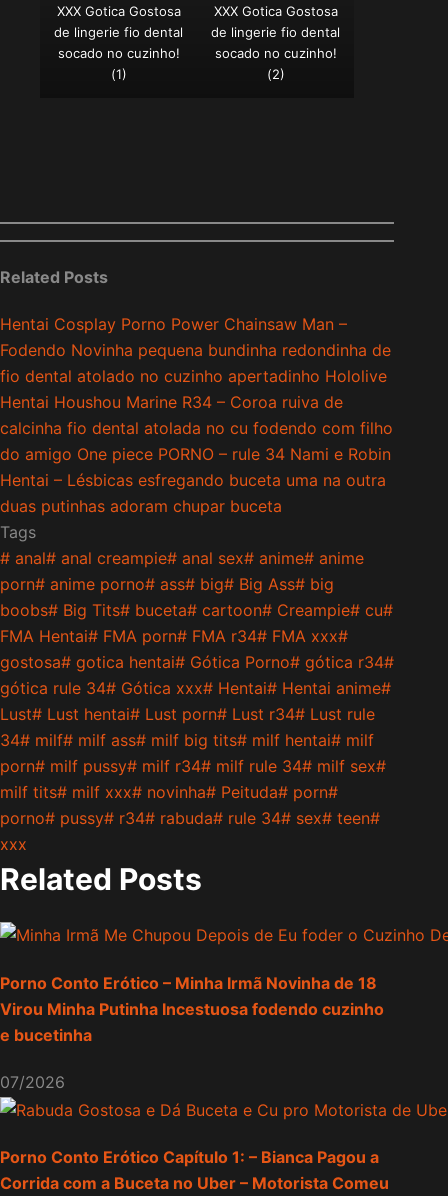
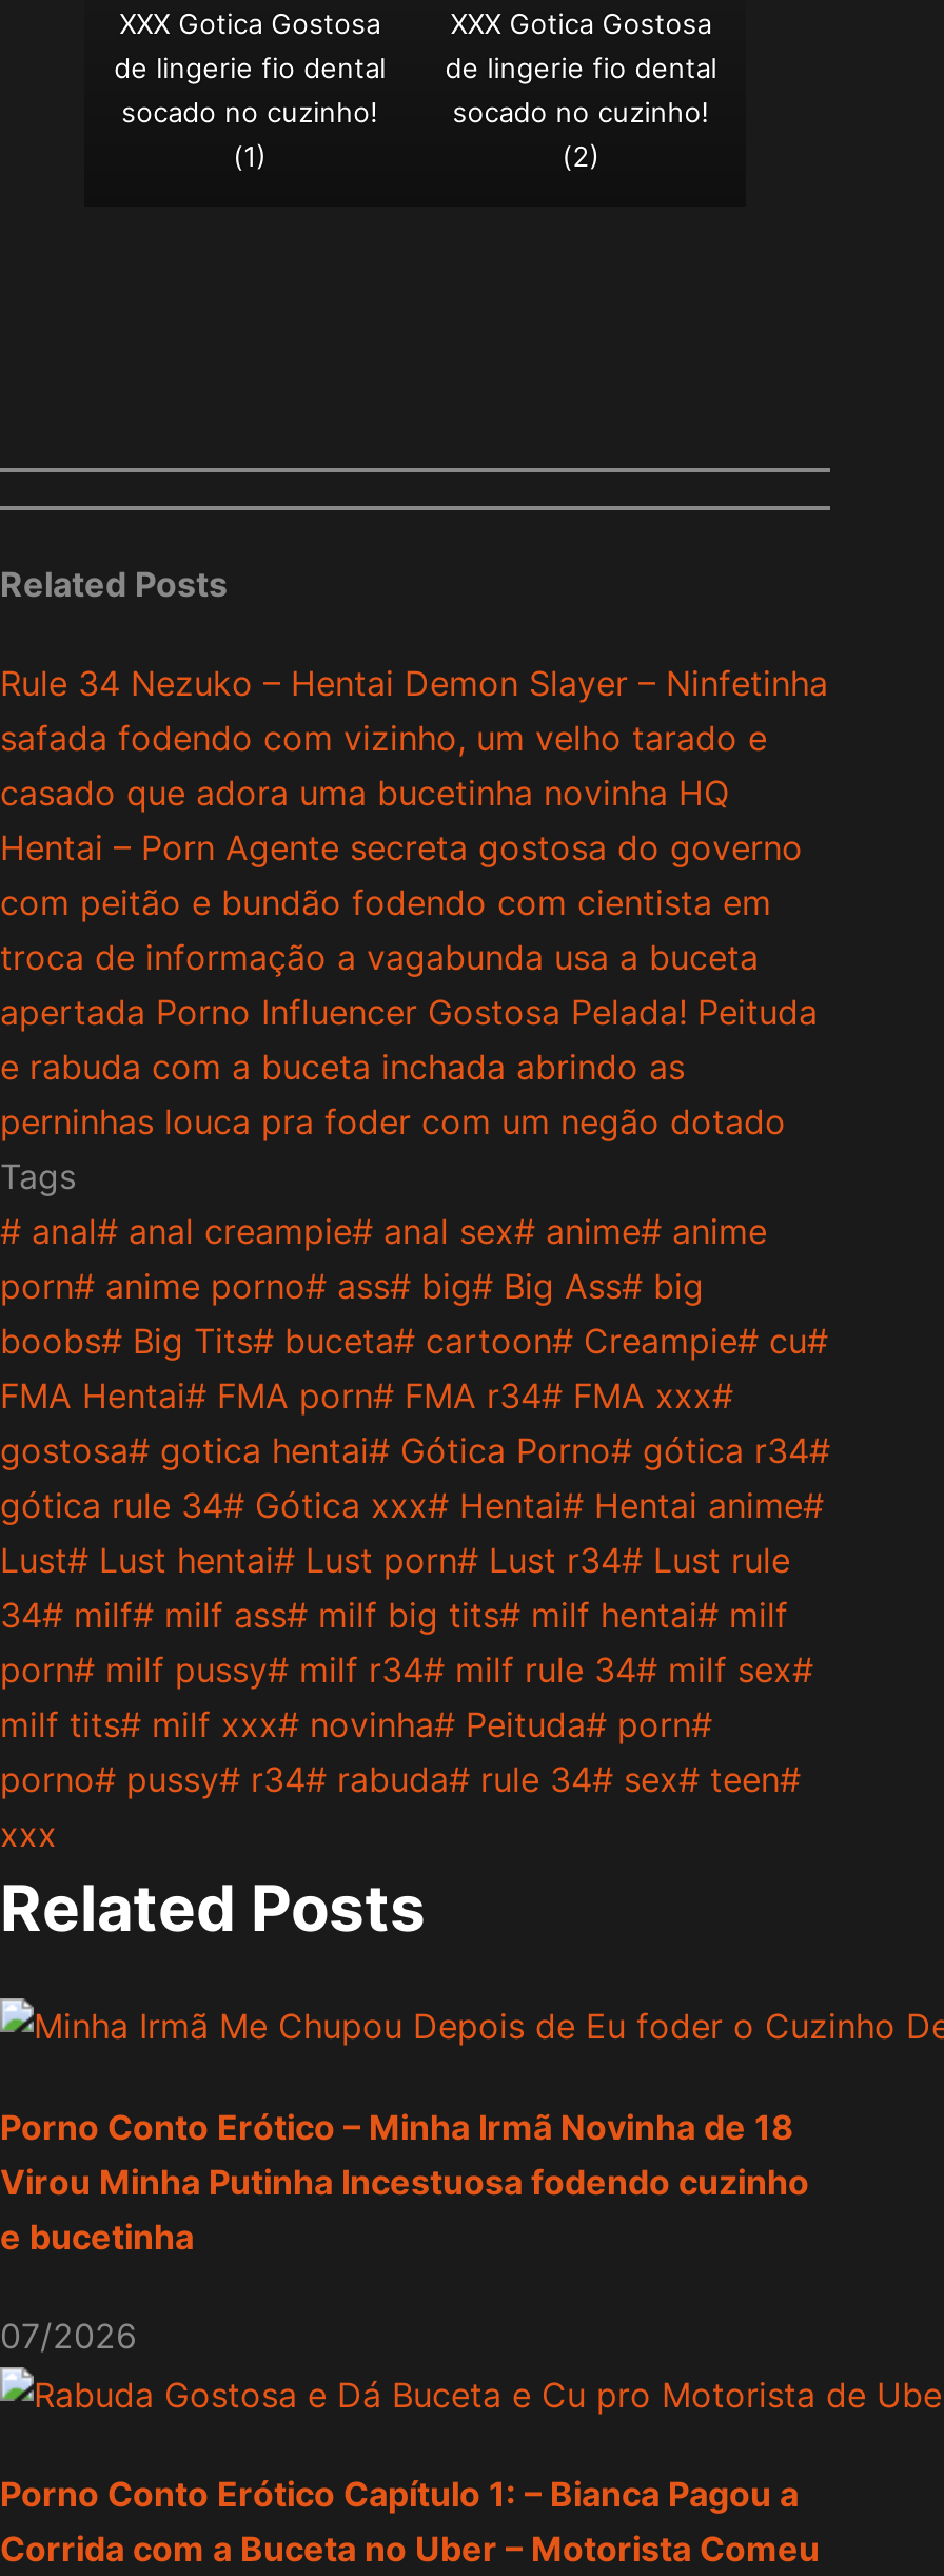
- Hentai Cosplay Porno Power Chainsaw Man –
- Fodendo Novinha pequena bundinha redondinha de
- fio dental atolado no cuzinho apertadinho Hololive
- Hentai Houshou Marine R34 – Coroa ruiva de
- calcinha fio dental atolada no cu fodendo com filho
- do amigo One piece PORNO – rule 34 Nami e Robin
- Hentai – Lésbicas esfregando buceta uma na outra
- duas putinhas adoram chupar buceta
+ Rule 34 Nezuko – Hentai Demon Slayer – Ninfetinha
+ safada fodendo com vizinho, um velho tarado e
+ casado que adora uma bucetinha novinha HQ
+ Hentai – Porn Agente secreta gostosa do governo
+ com peitão e bundão fodendo com cientista em
+ troca de informação a vagabunda usa a buceta
+ apertada Porno Influencer Gostosa Pelada! Peituda
+ e rabuda com a buceta inchada abrindo as
+ perninhas louca pra foder com um negão dotado
